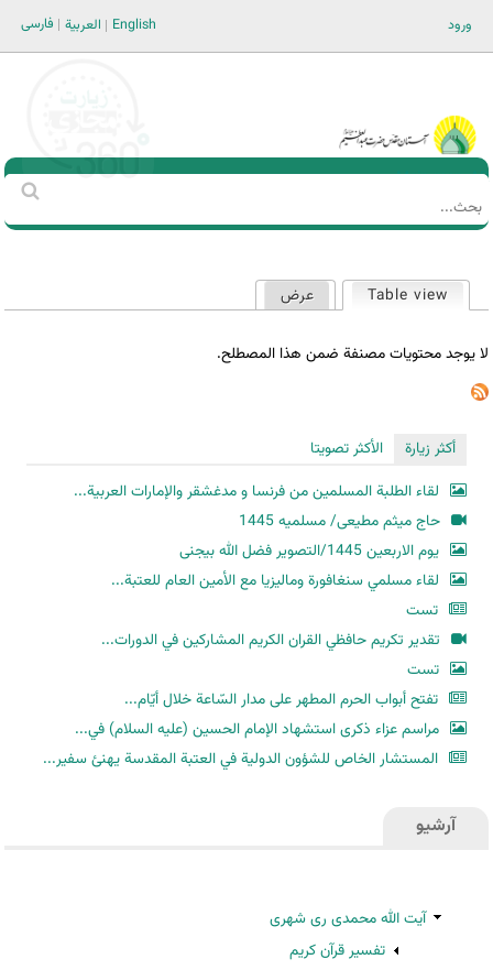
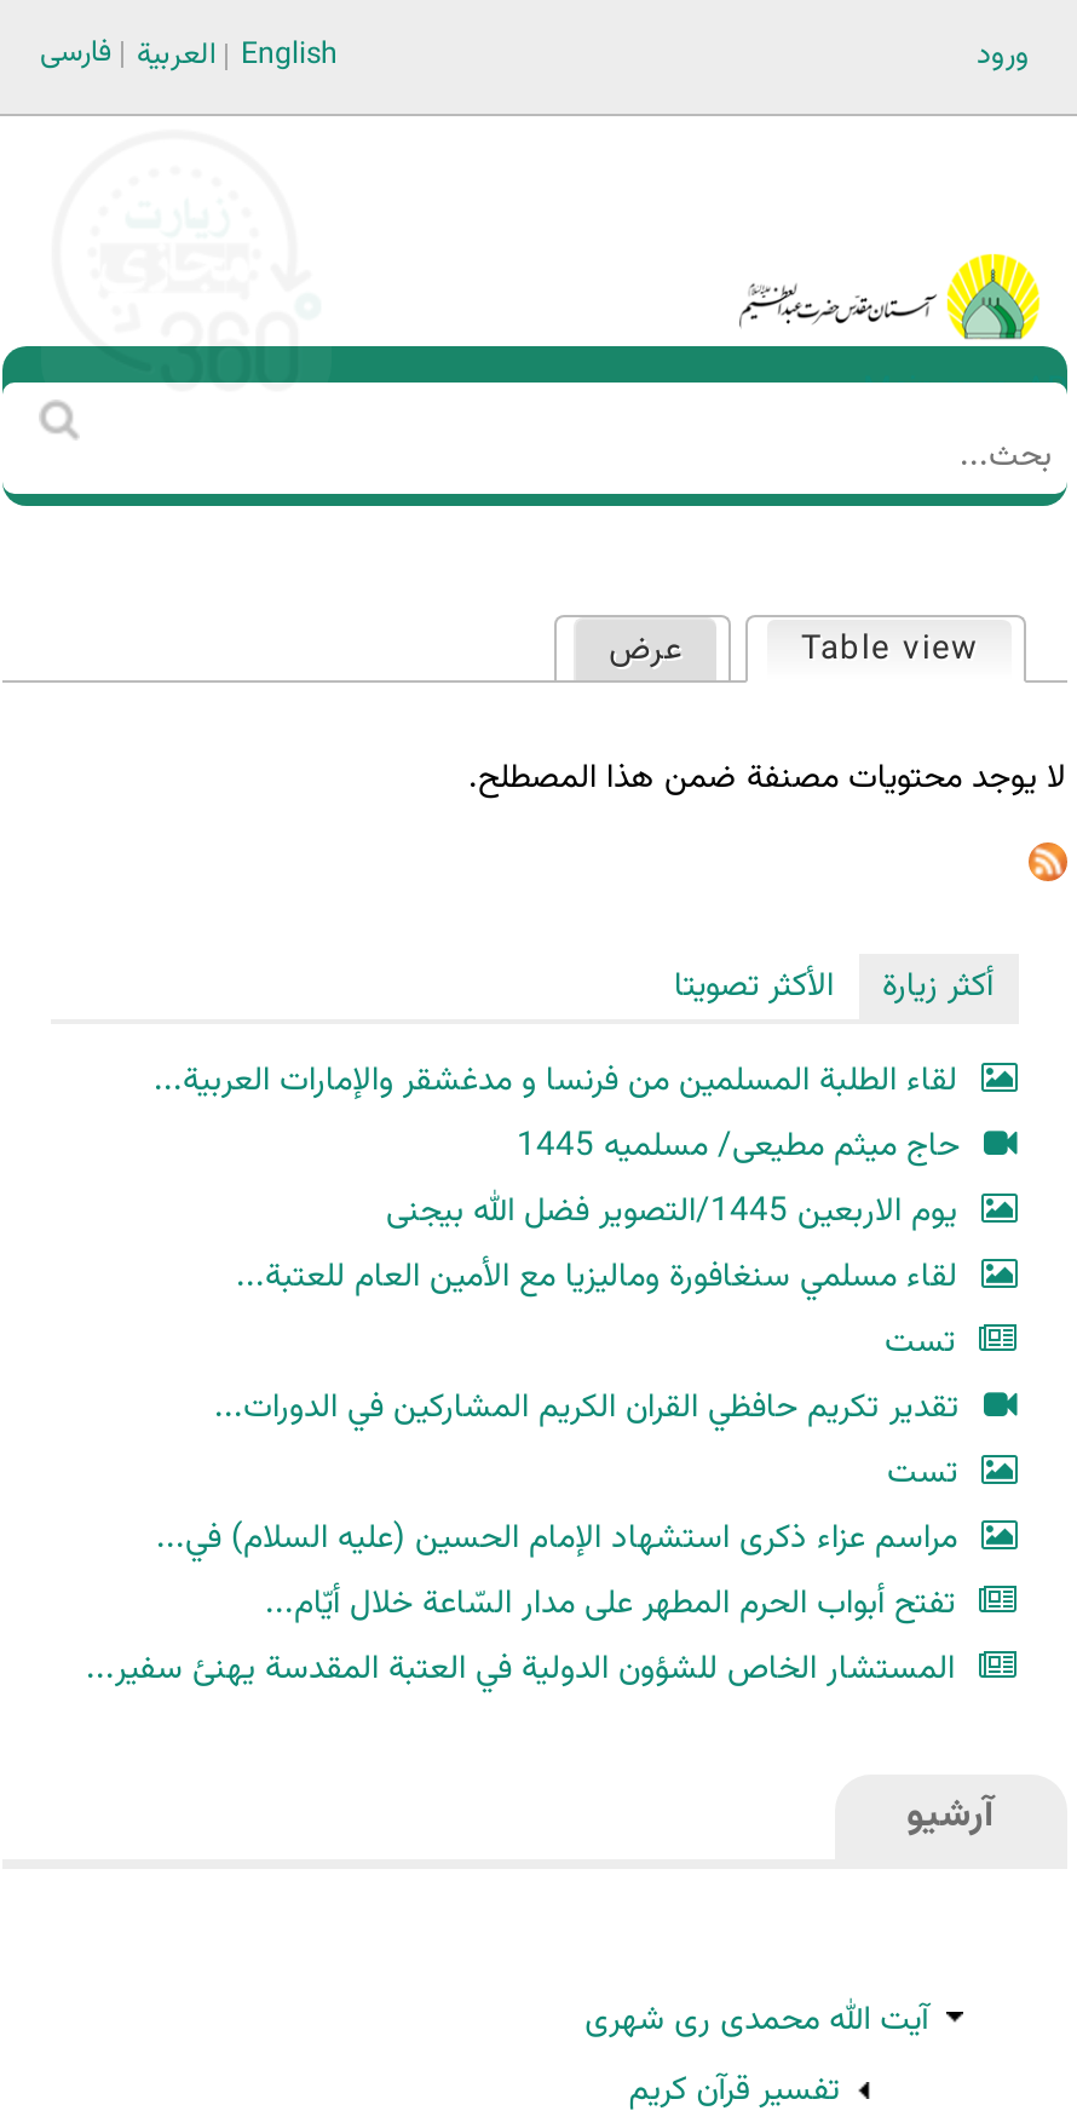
moved down: تفتح أبواب الحرم المطهر على مدار السّاعة خلال أيّام...

moved up: مراسم عزاء ذكرى استشهاد الإمام الحسين (عليه السلام) في...
